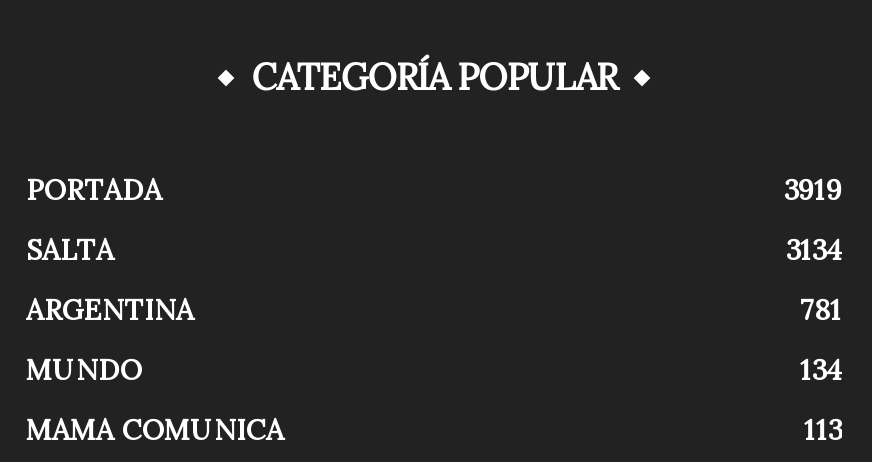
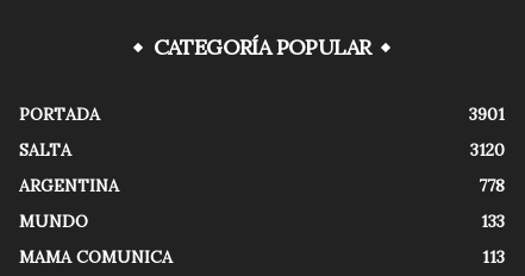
- 3919
+ 3901

- 3134
+ 3120

- 781
+ 778

- 134
+ 133
